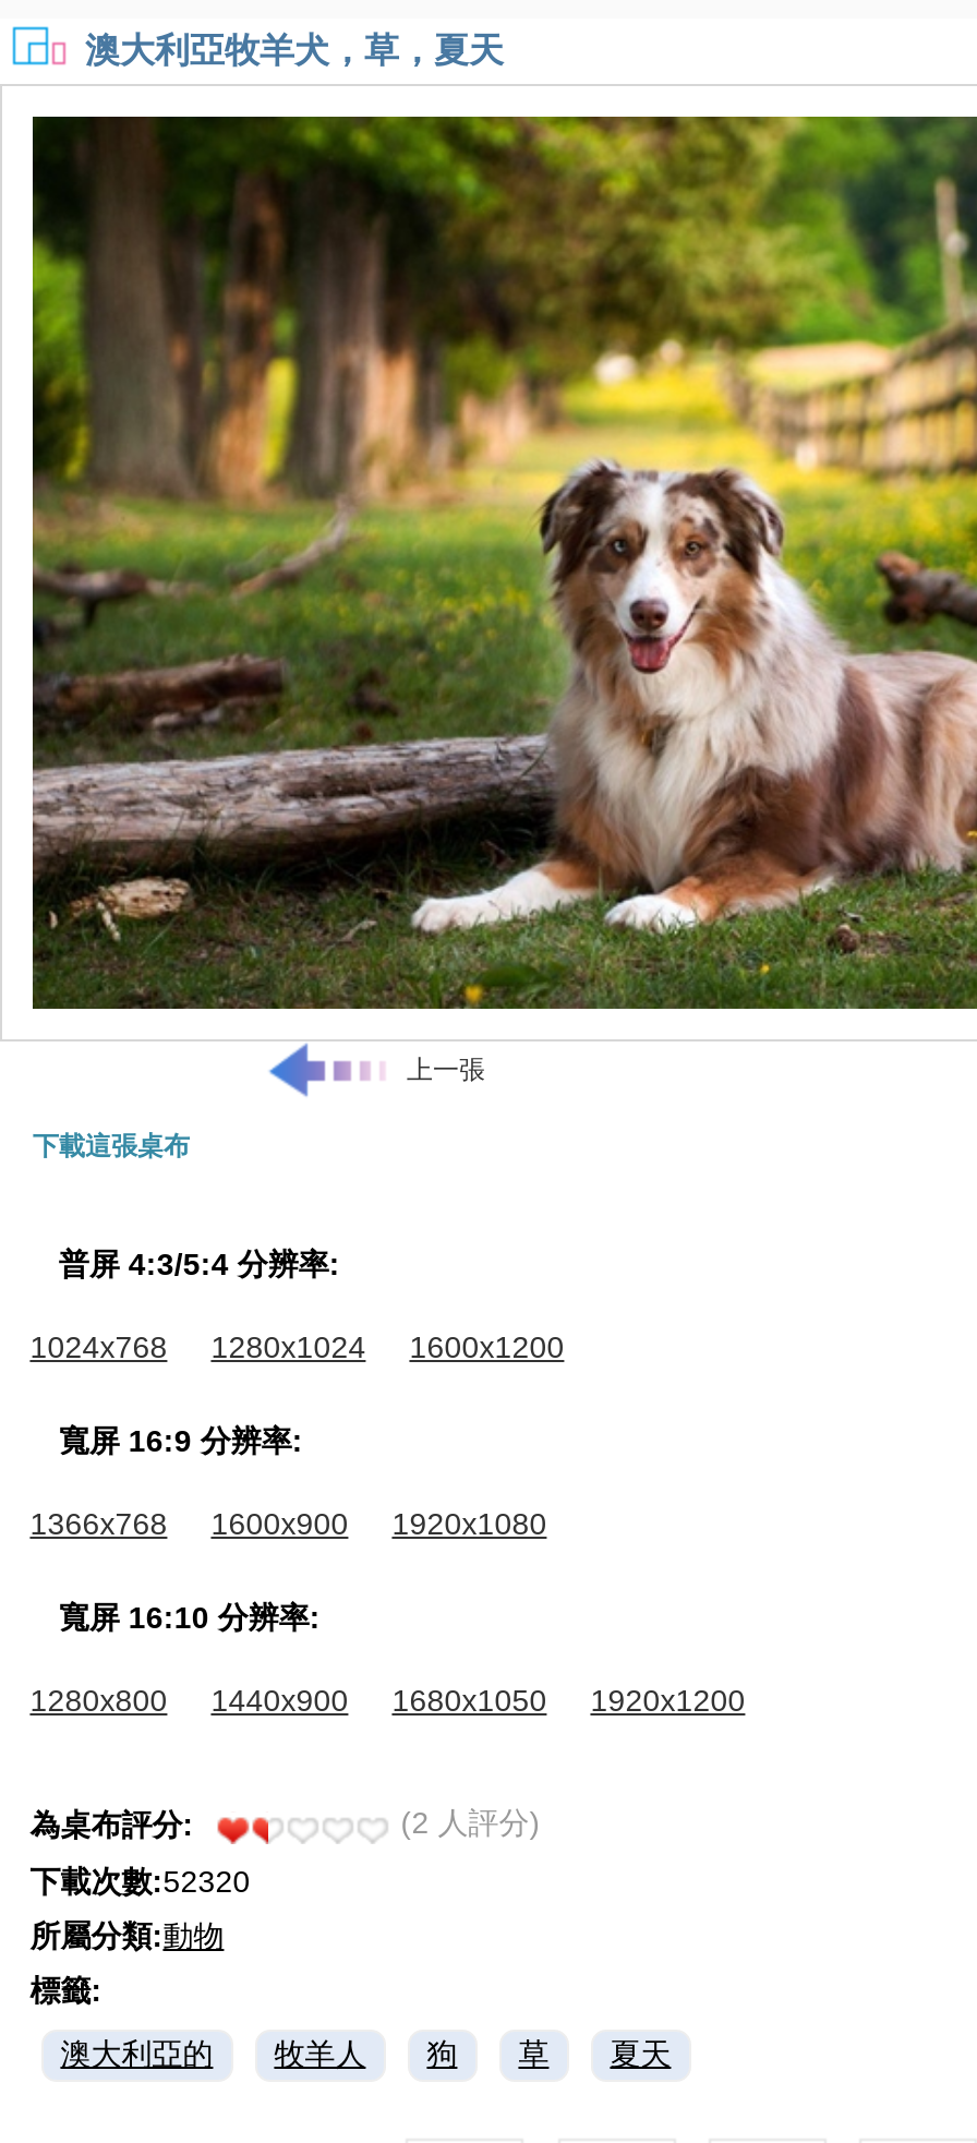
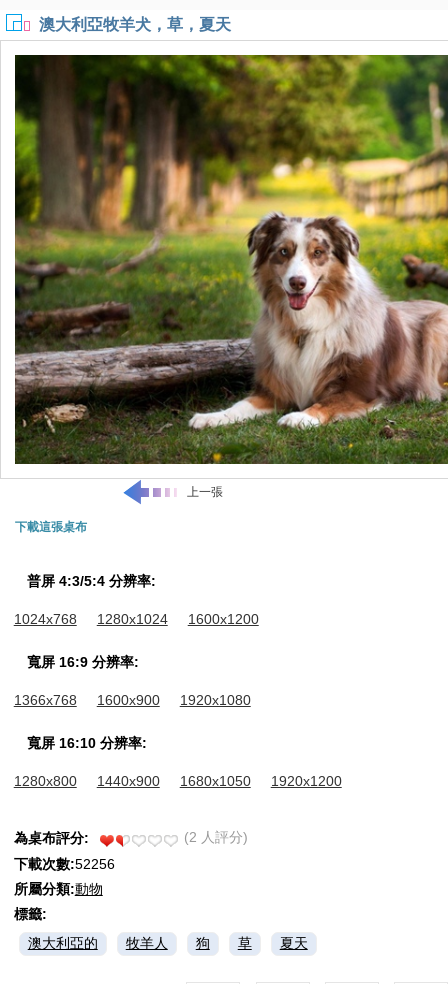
- 下載次數:52320
+ 下載次數:52256
